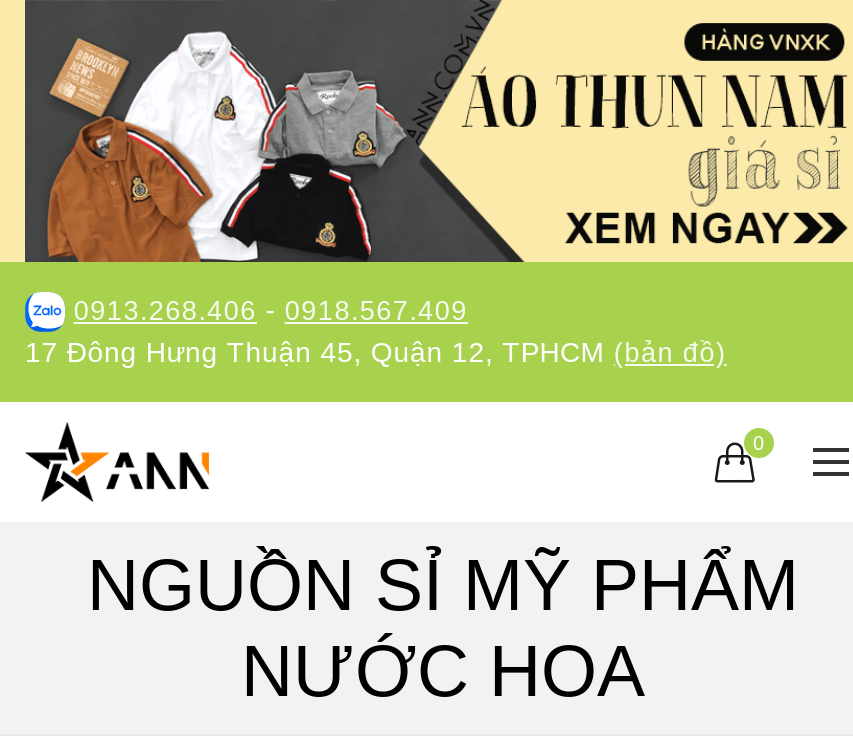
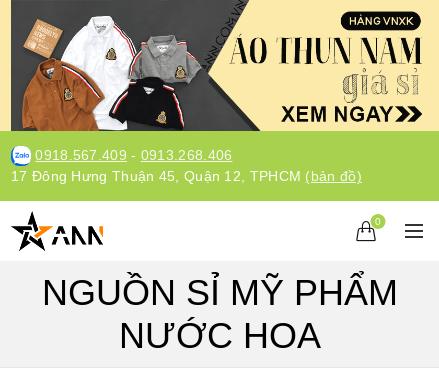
- 0913.268.406 - 0918.567.409
+ 0918.567.409 - 0913.268.406
